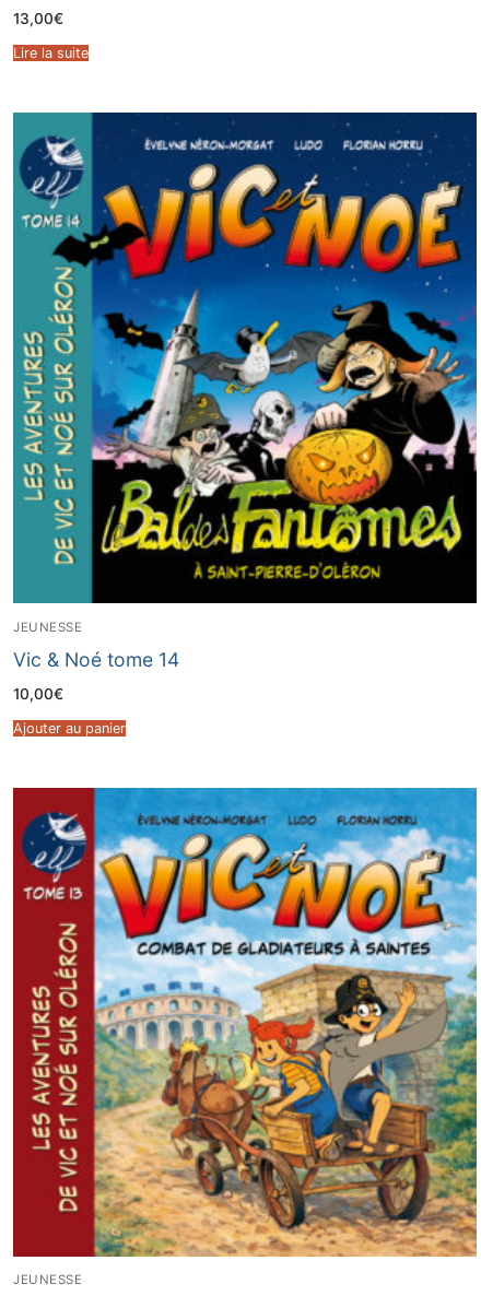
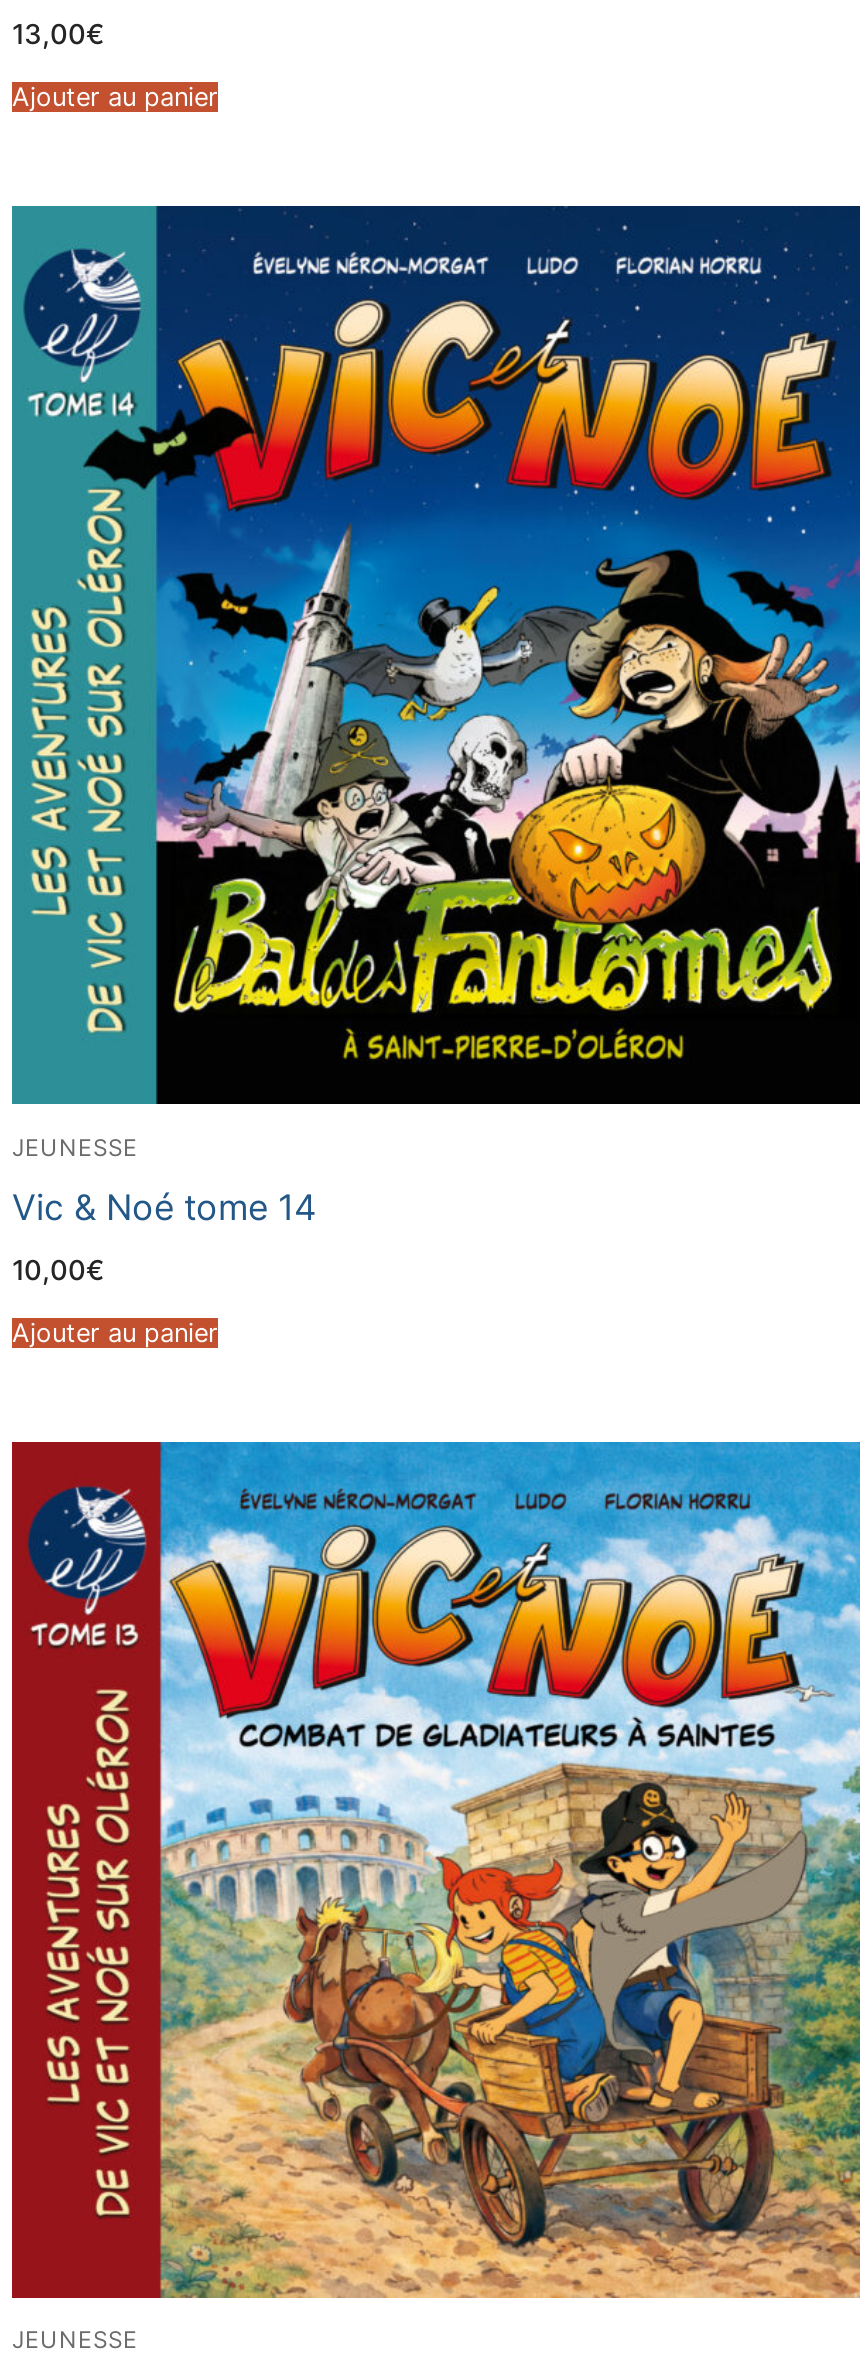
- Lire la suite
+ Ajouter au panier
